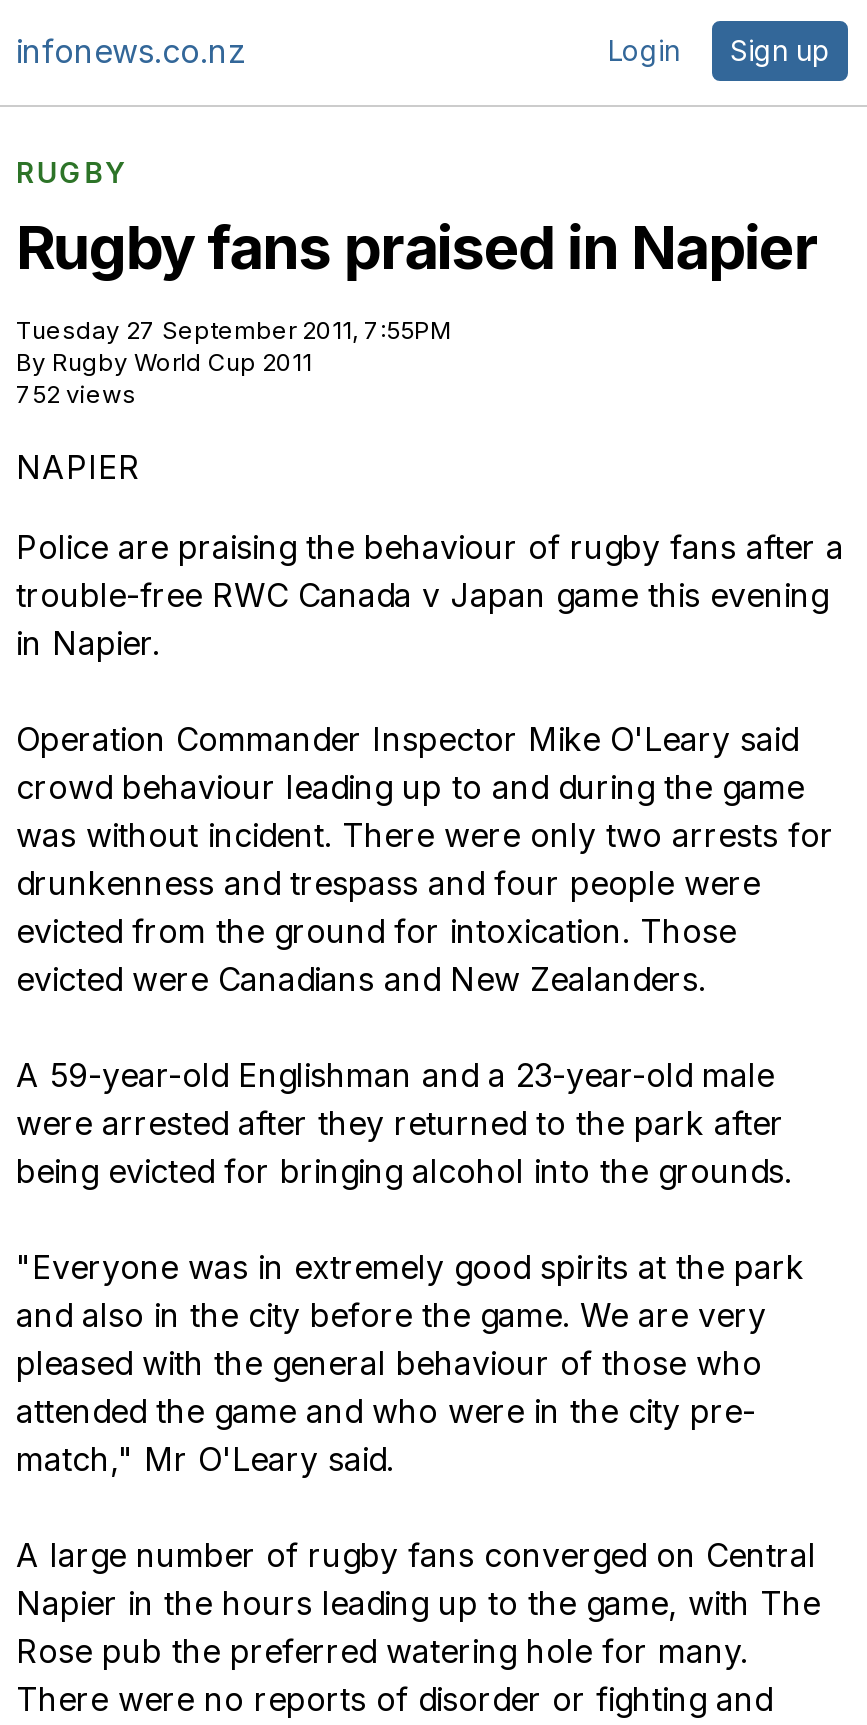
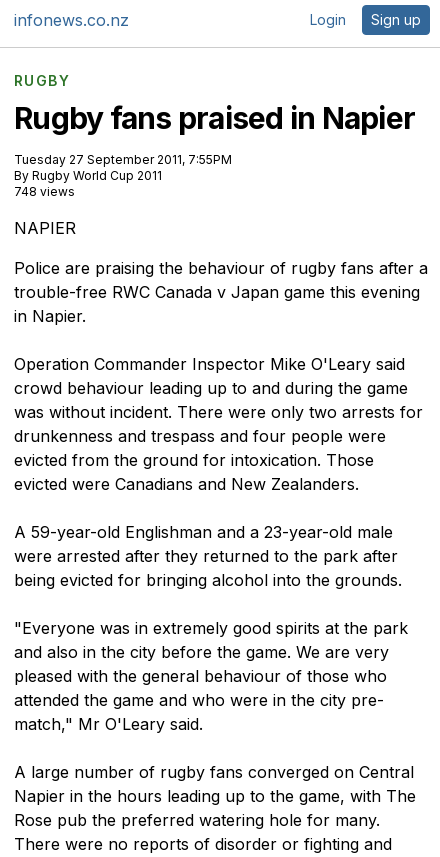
- 752 views
+ 748 views
